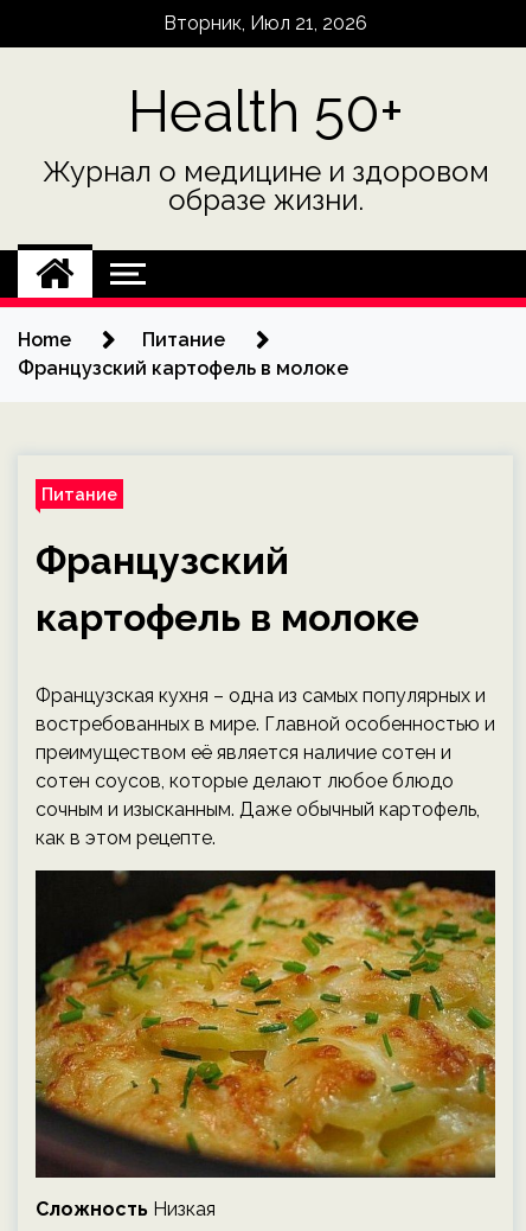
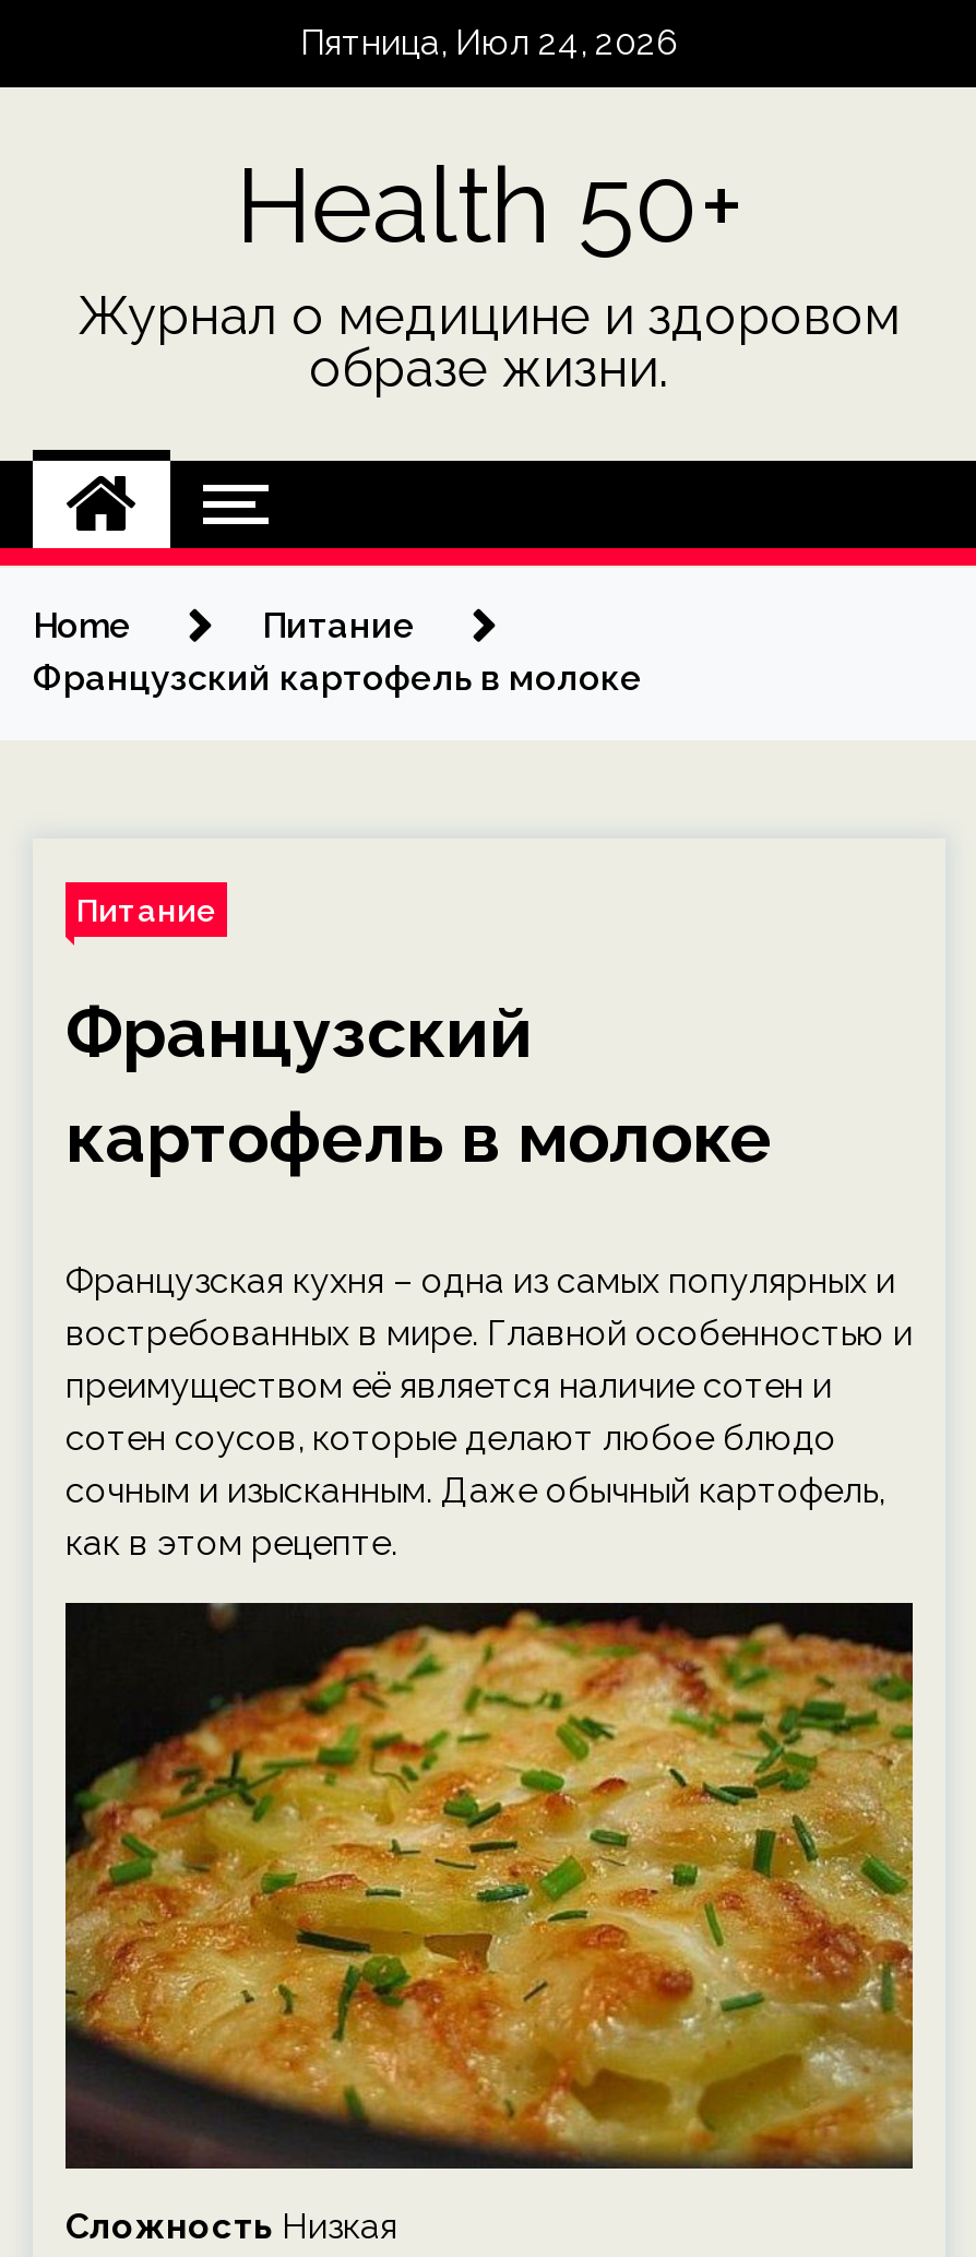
- Вторник, Июл 21, 2026
+ Пятница, Июл 24, 2026
